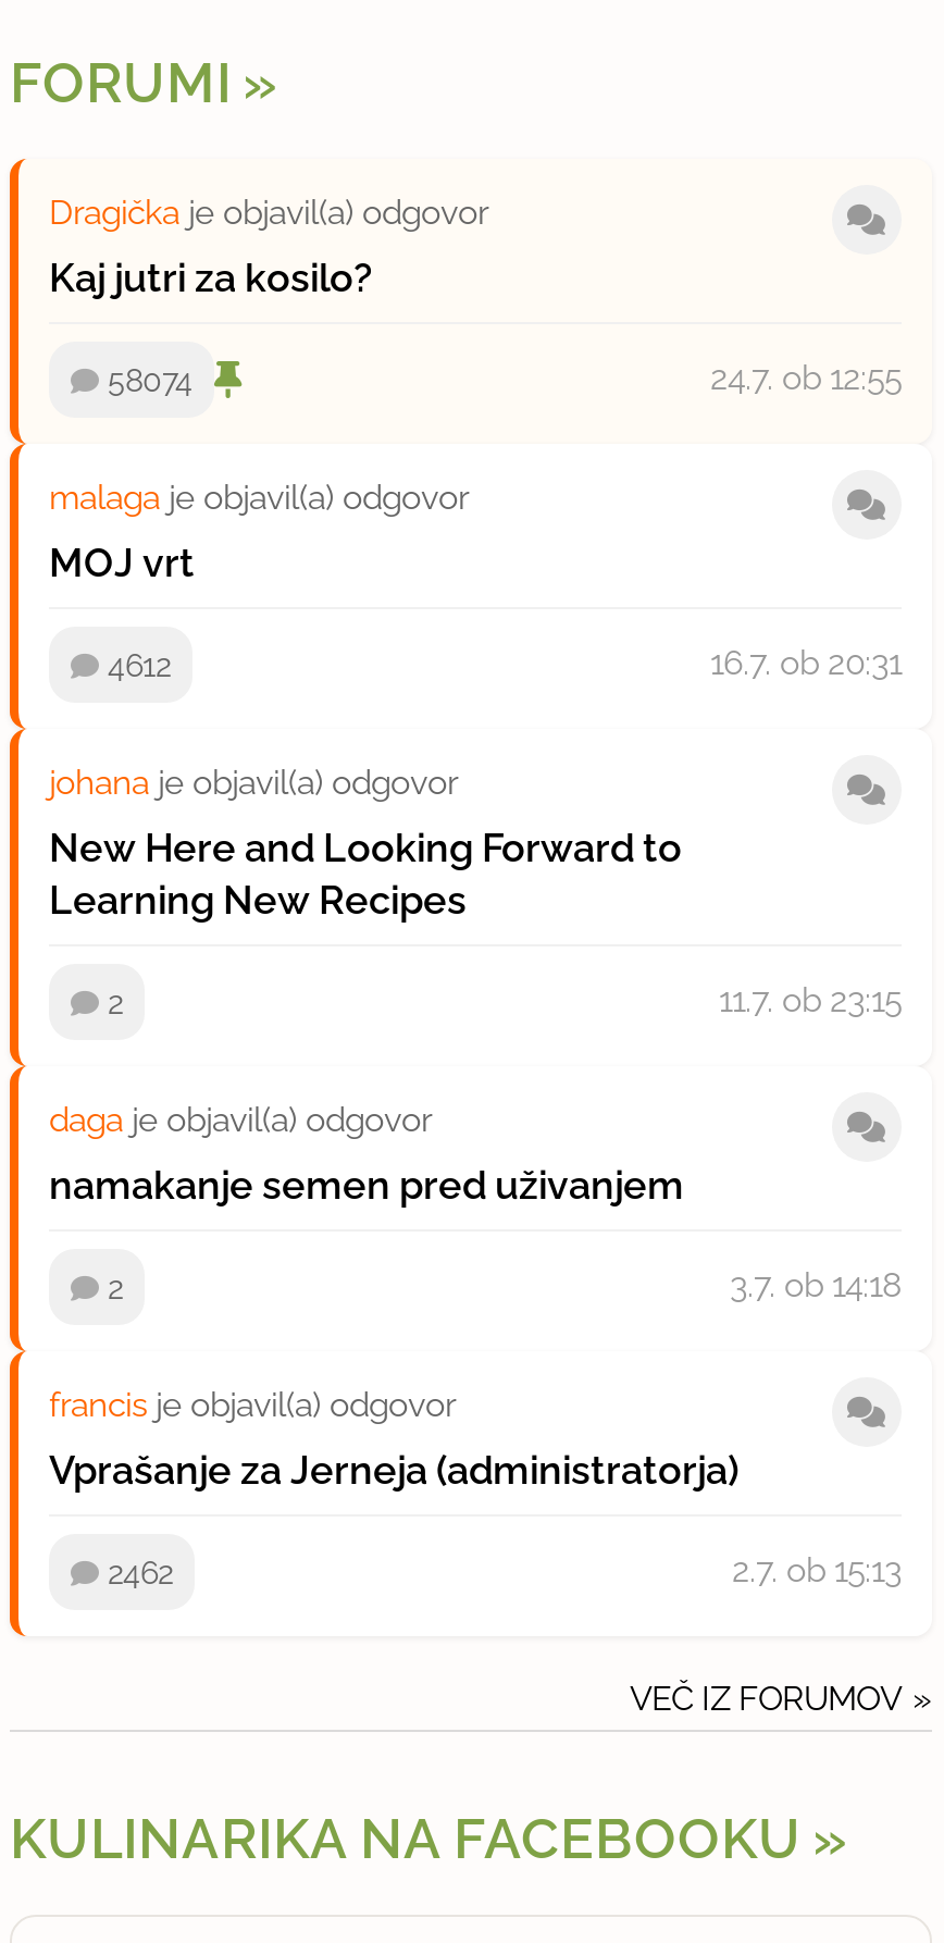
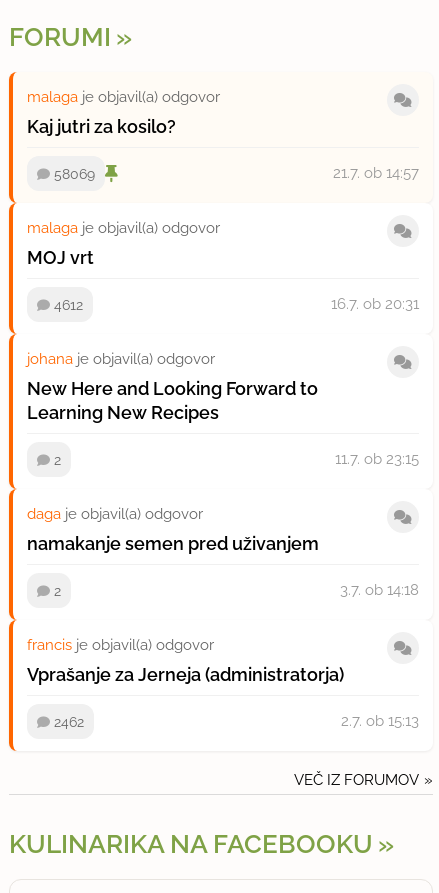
- Dragička je objavil(a) odgovor
+ malaga je objavil(a) odgovor

- 58074
+ 58069

- 24.7. ob 12:55
+ 21.7. ob 14:57
